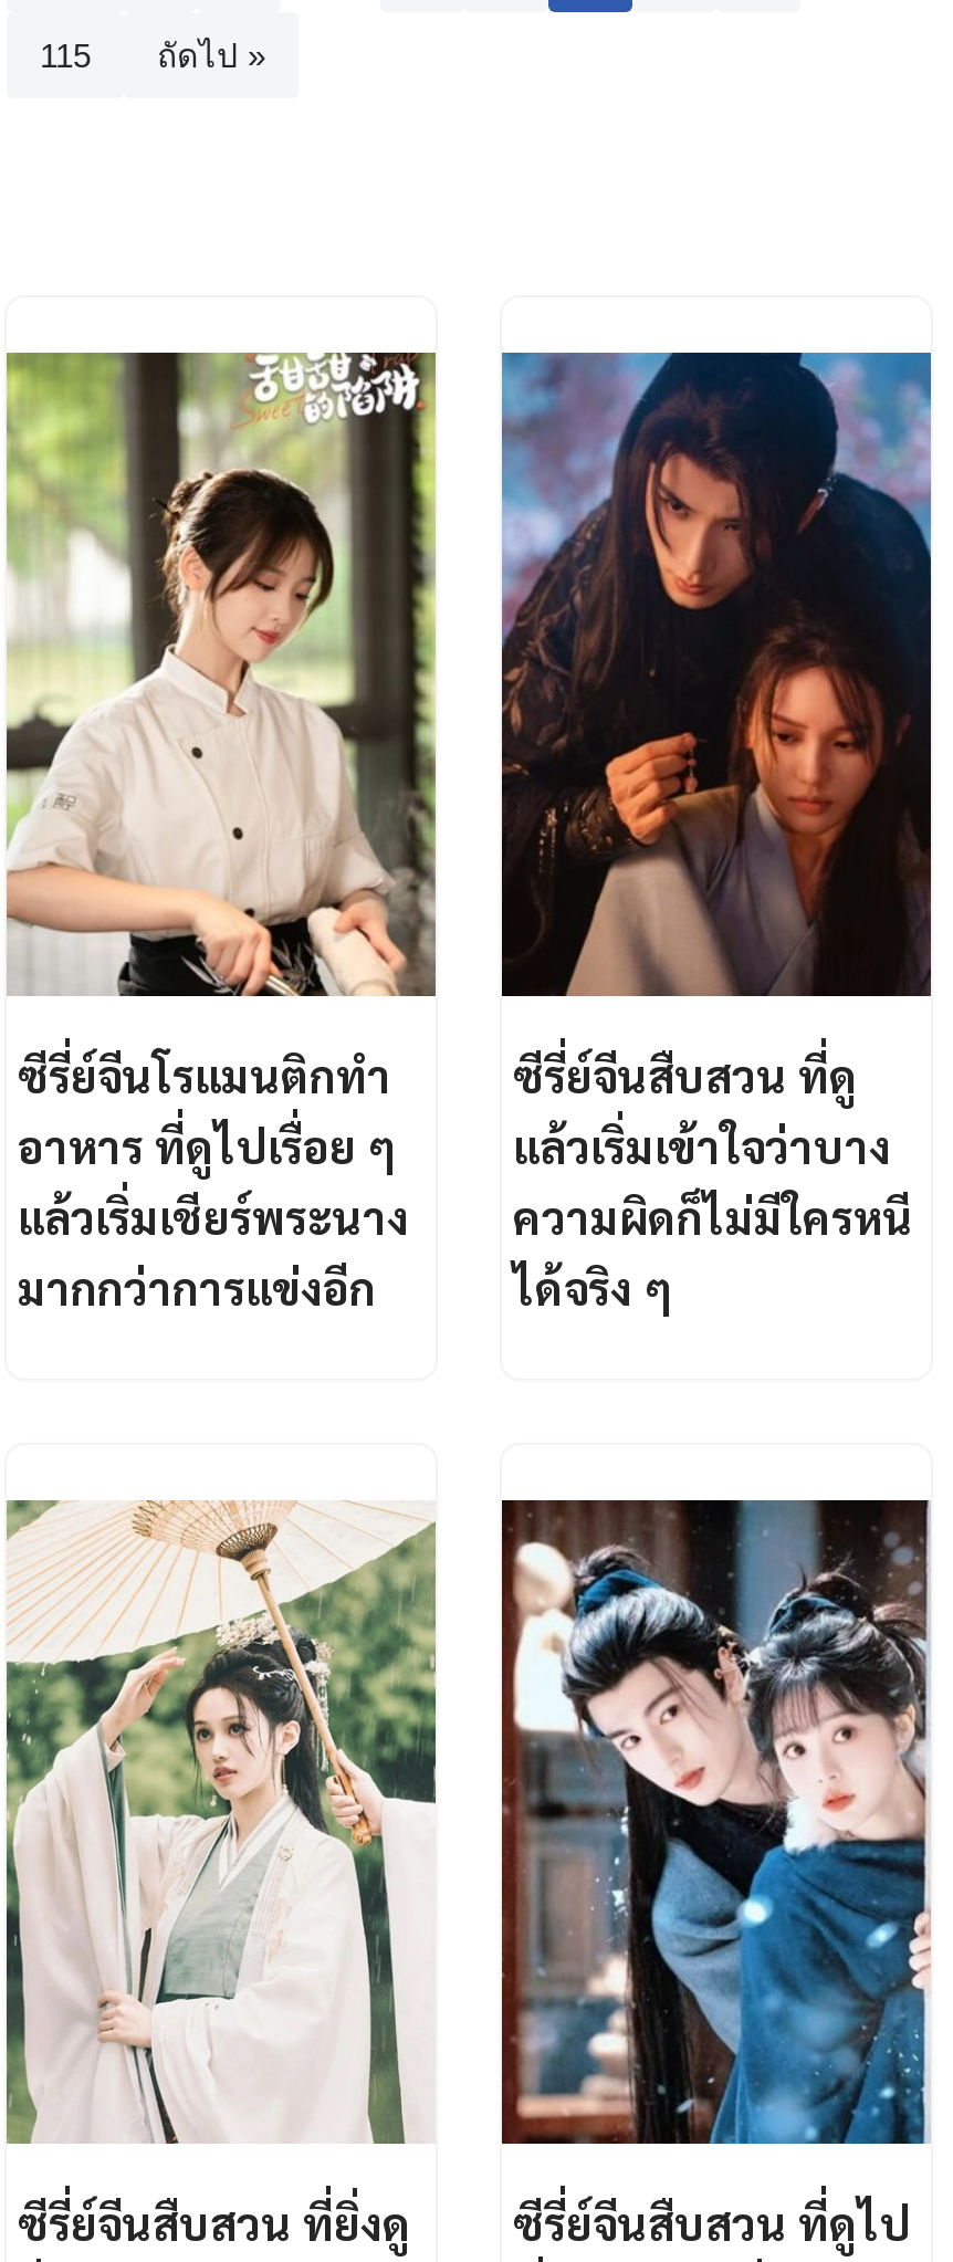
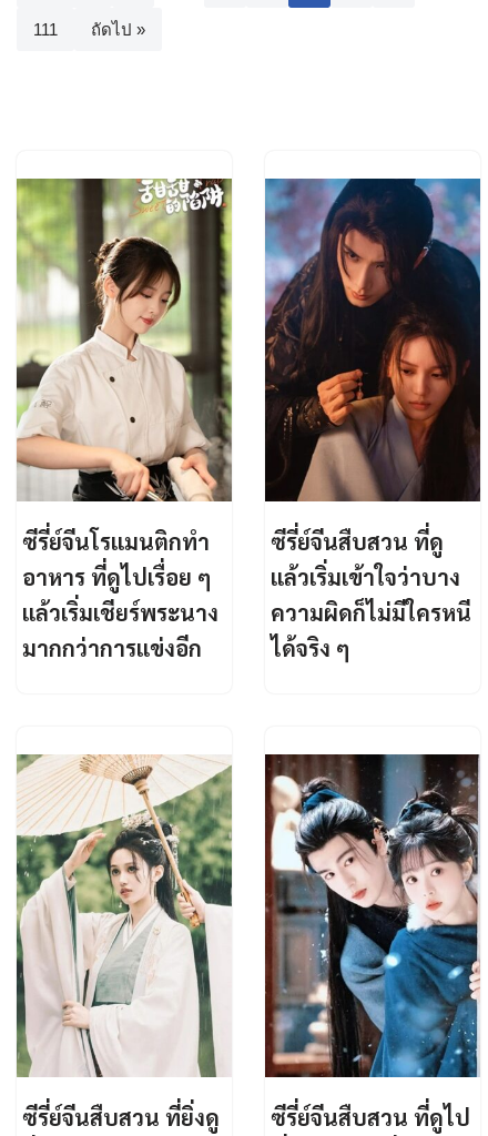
- 115 ถัดไป »
+ 111 ถัดไป »
